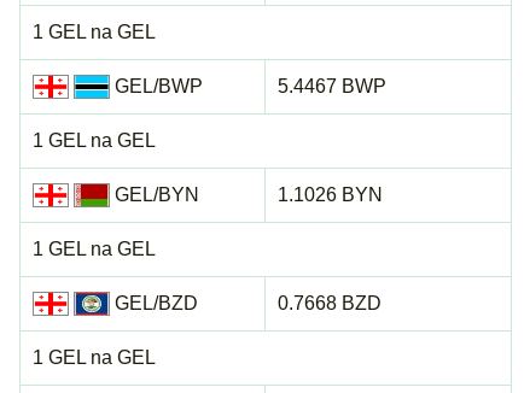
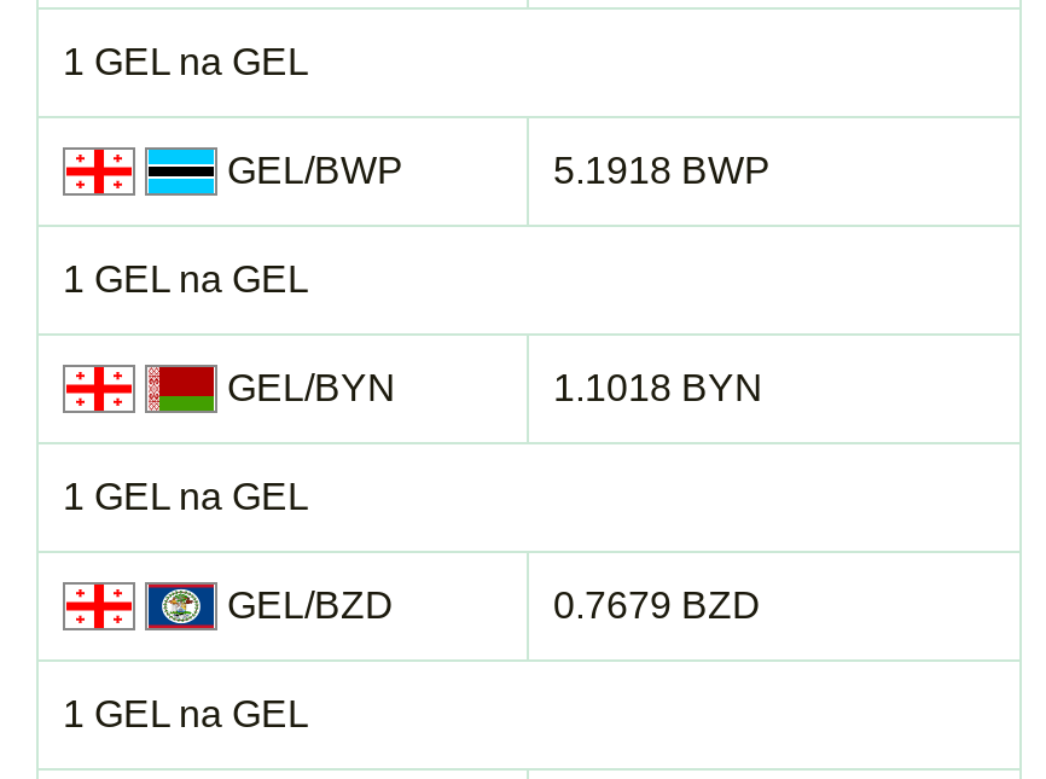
- 5.4467 BWP
+ 5.1918 BWP

- 1.1026 BYN
+ 1.1018 BYN

- 0.7668 BZD
+ 0.7679 BZD
